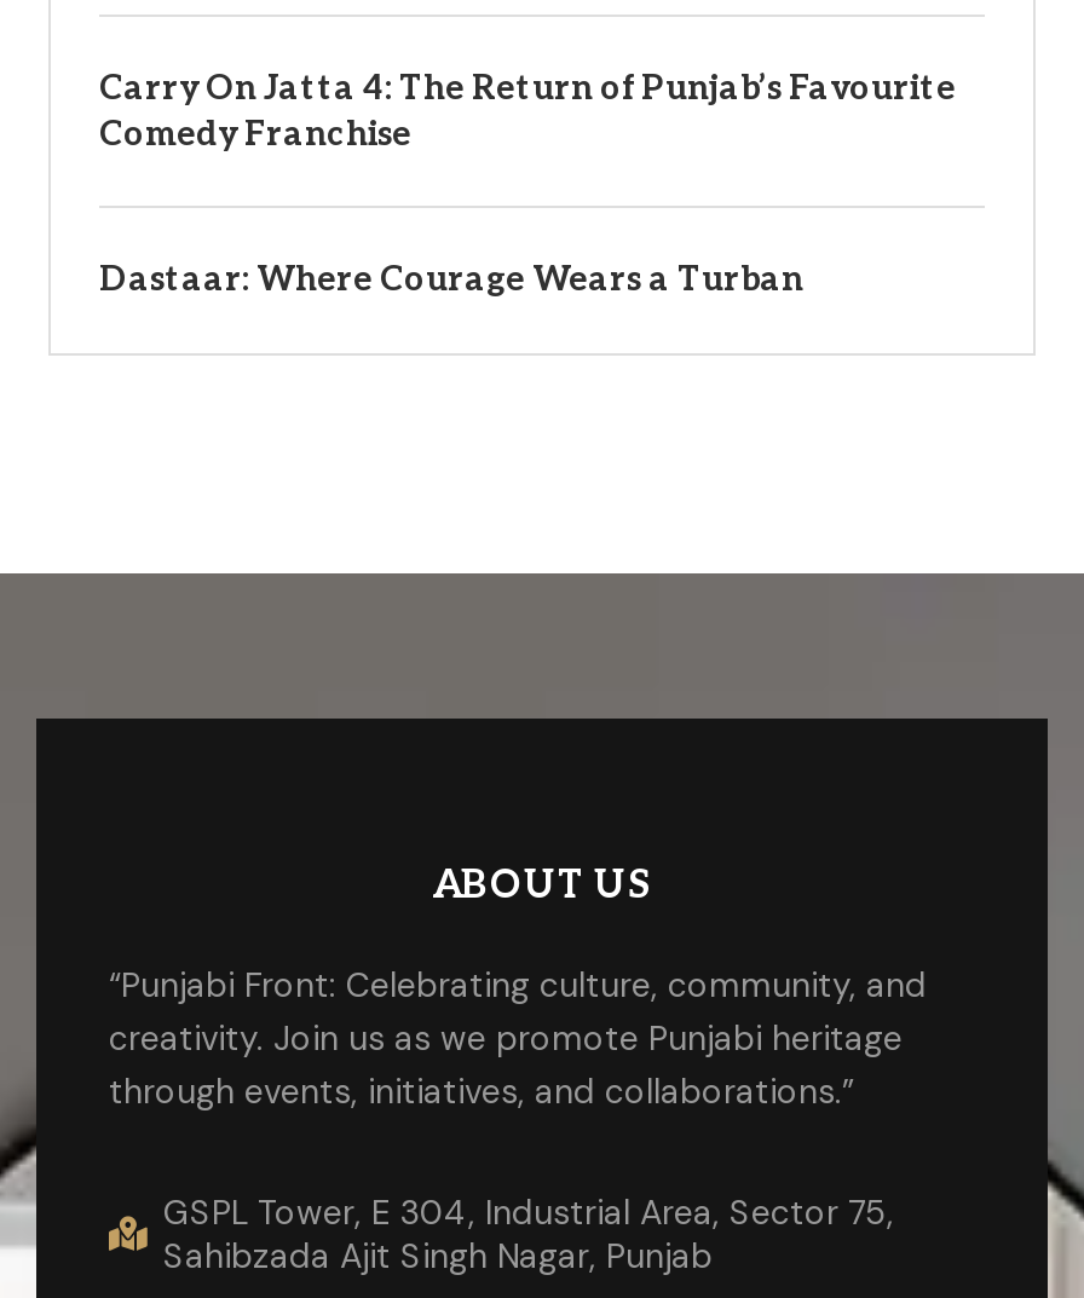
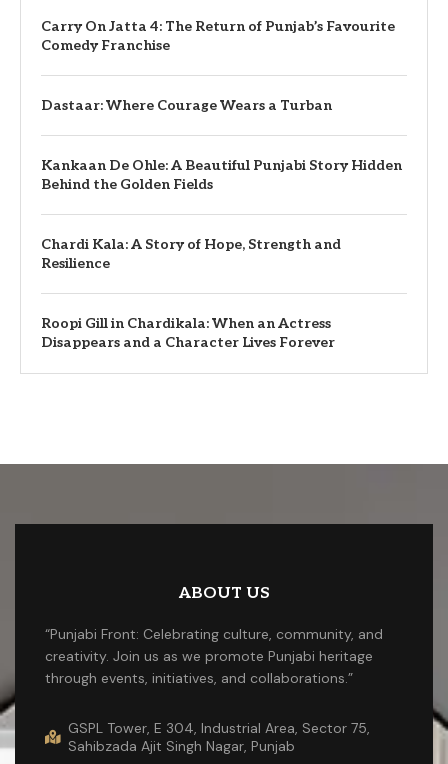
+ Kankaan De Ohle: A Beautiful Punjabi Story Hidden
+ Behind the Golden Fields

+ Chardi Kala: A Story of Hope, Strength and
+ Resilience

+ Roopi Gill in Chardikala: When an Actress
+ Disappears and a Character Lives Forever
